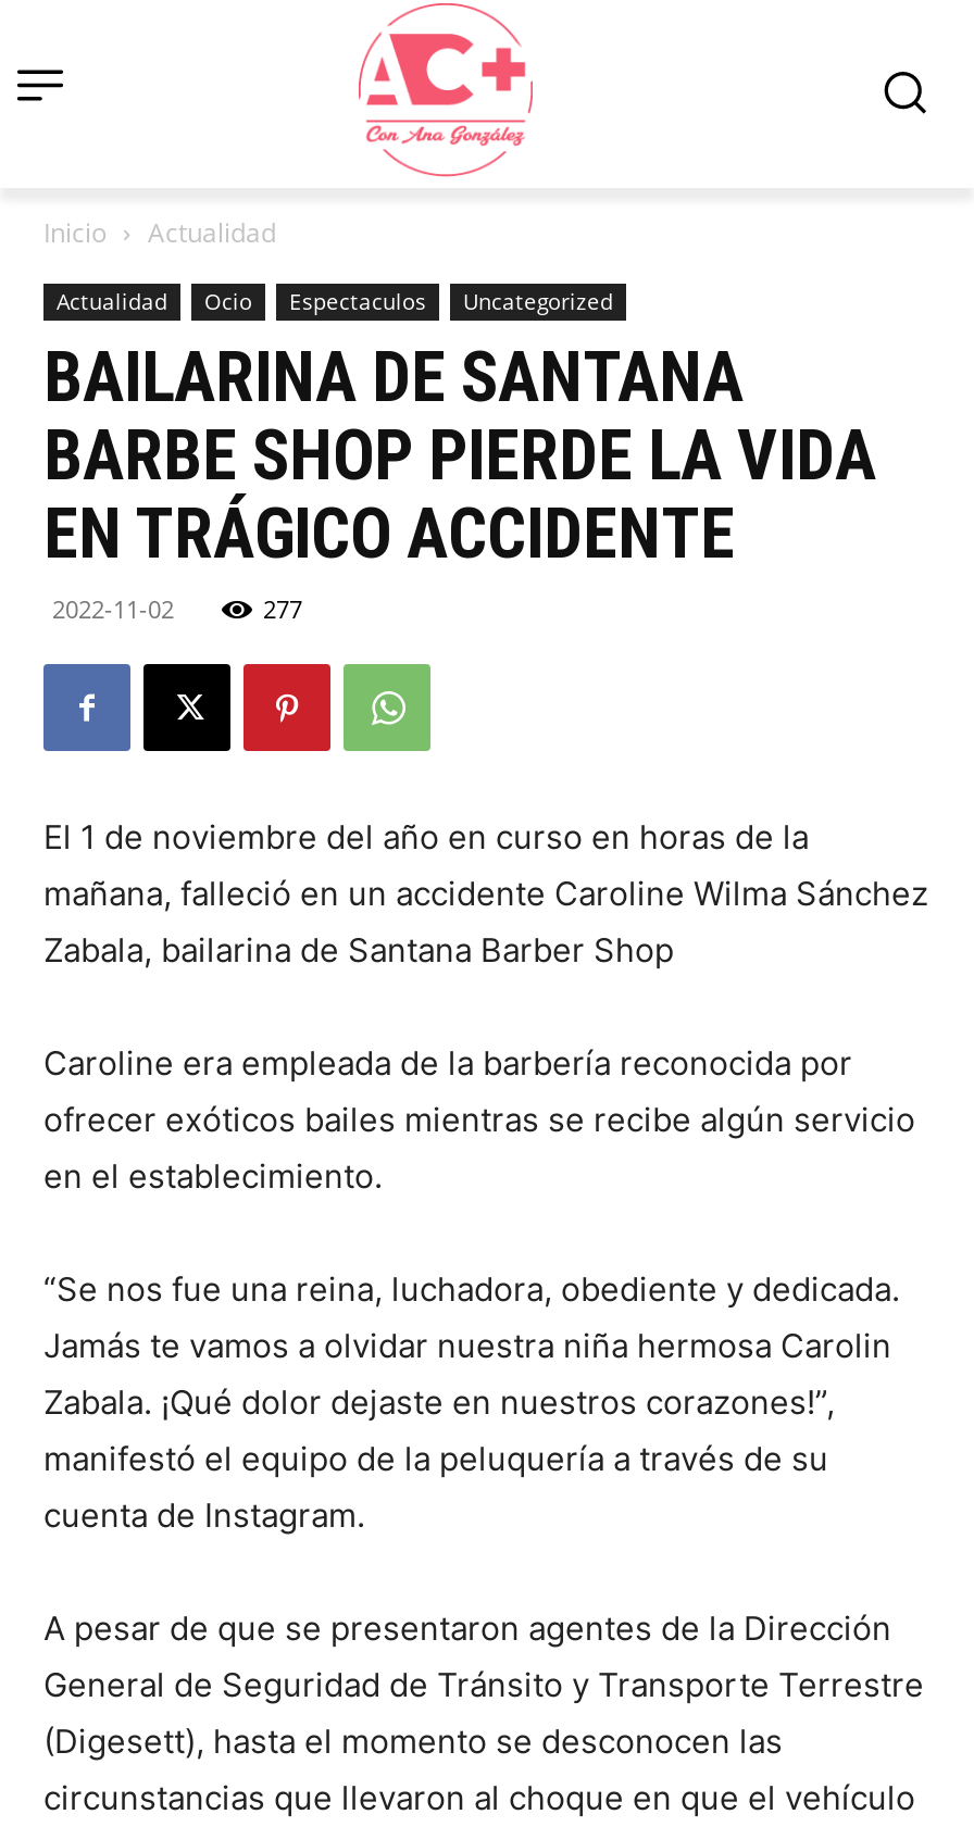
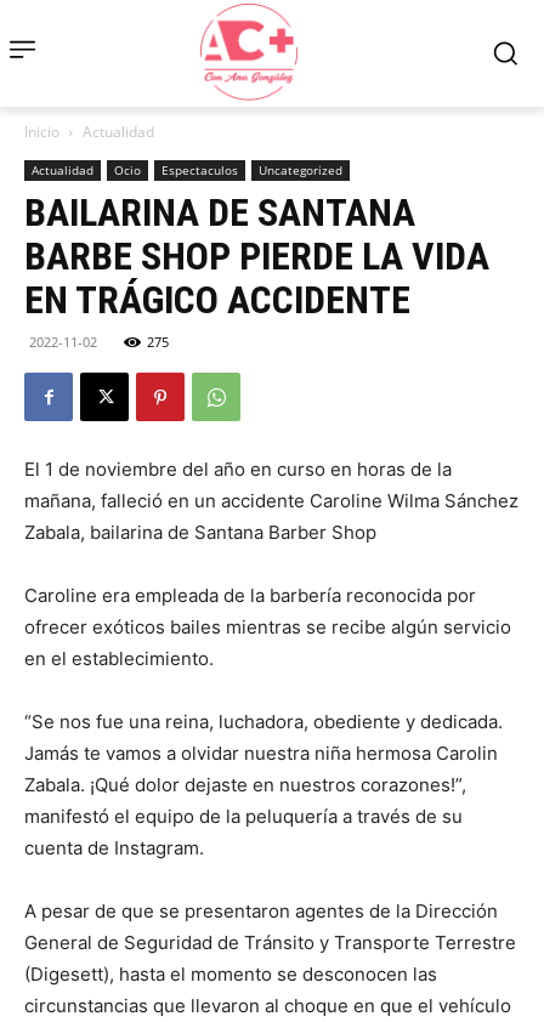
- 277
+ 275
